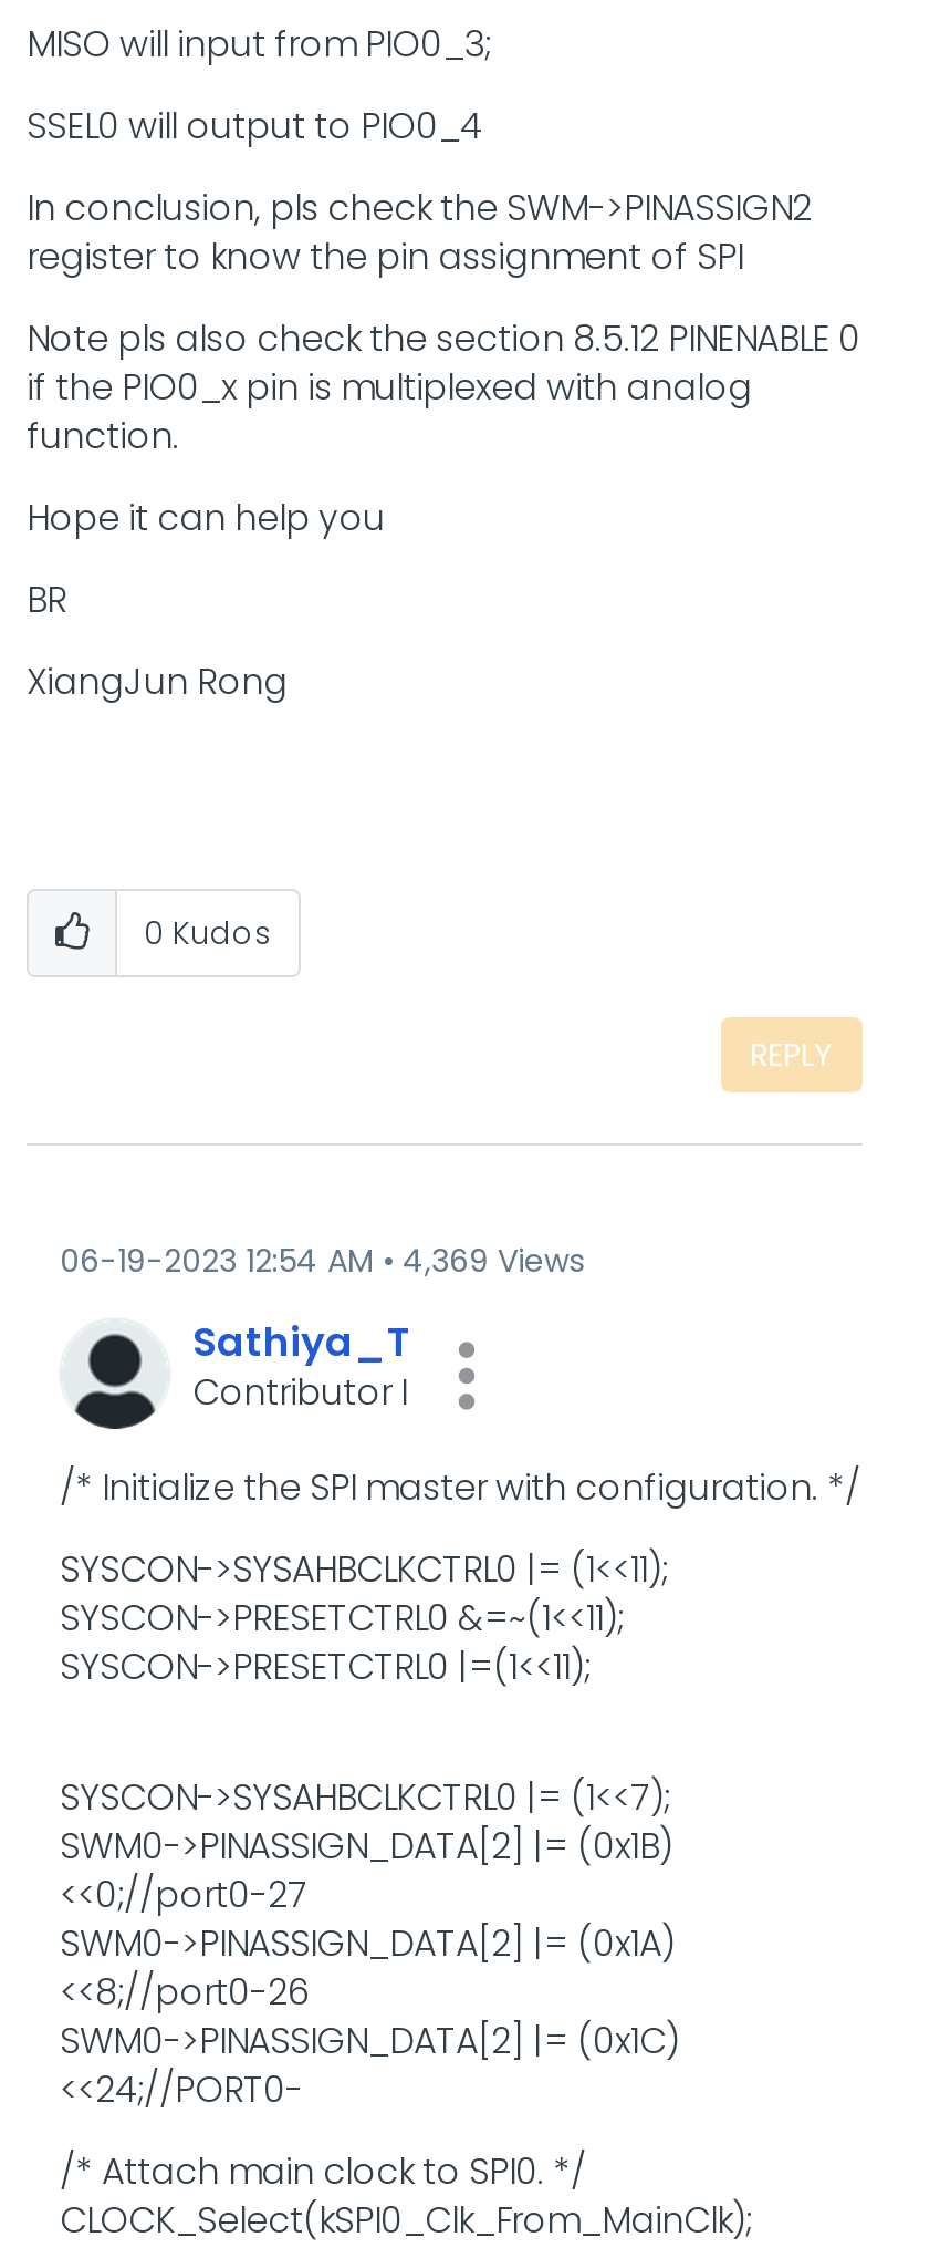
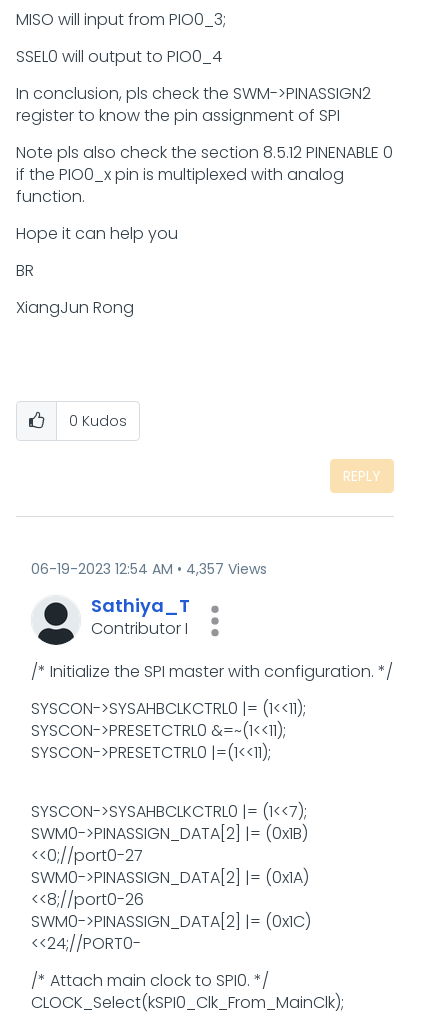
- 06-19-2023 12:54 AM 4,369 Views
+ 06-19-2023 12:54 AM 4,357 Views
